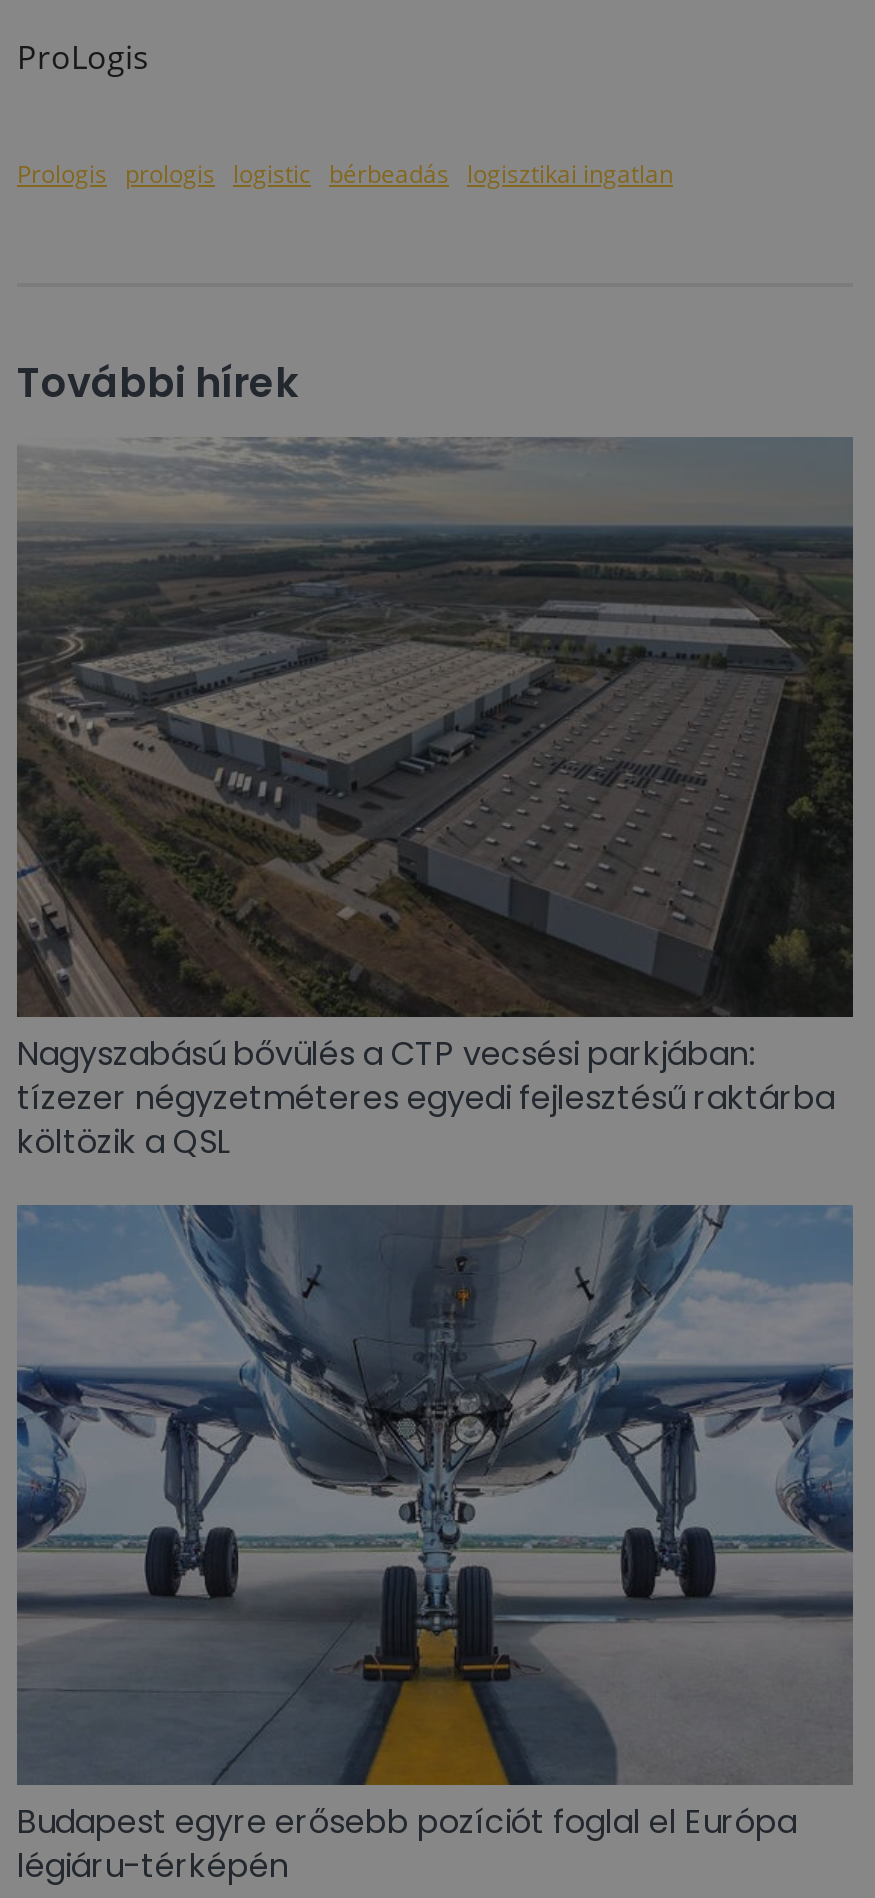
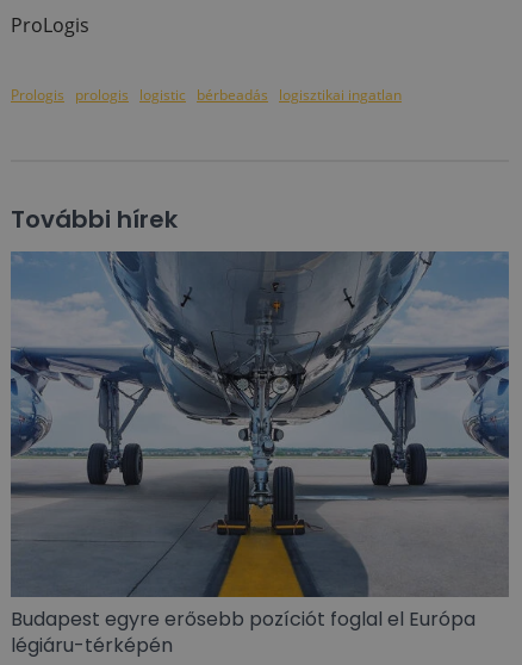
- [image]
- Nagyszabású bővülés a CTP vecsési parkjában:
- tízezer négyzetméteres egyedi fejlesztésű raktárba
- költözik a QSL
